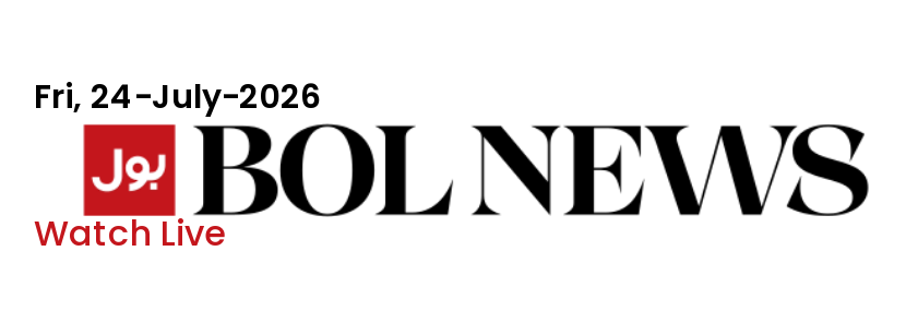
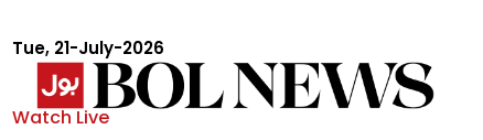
- Fri, 24-July-2026
+ Tue, 21-July-2026
